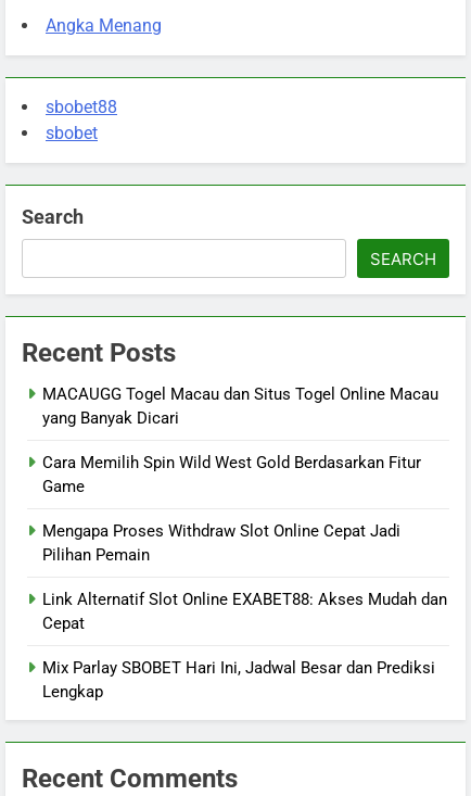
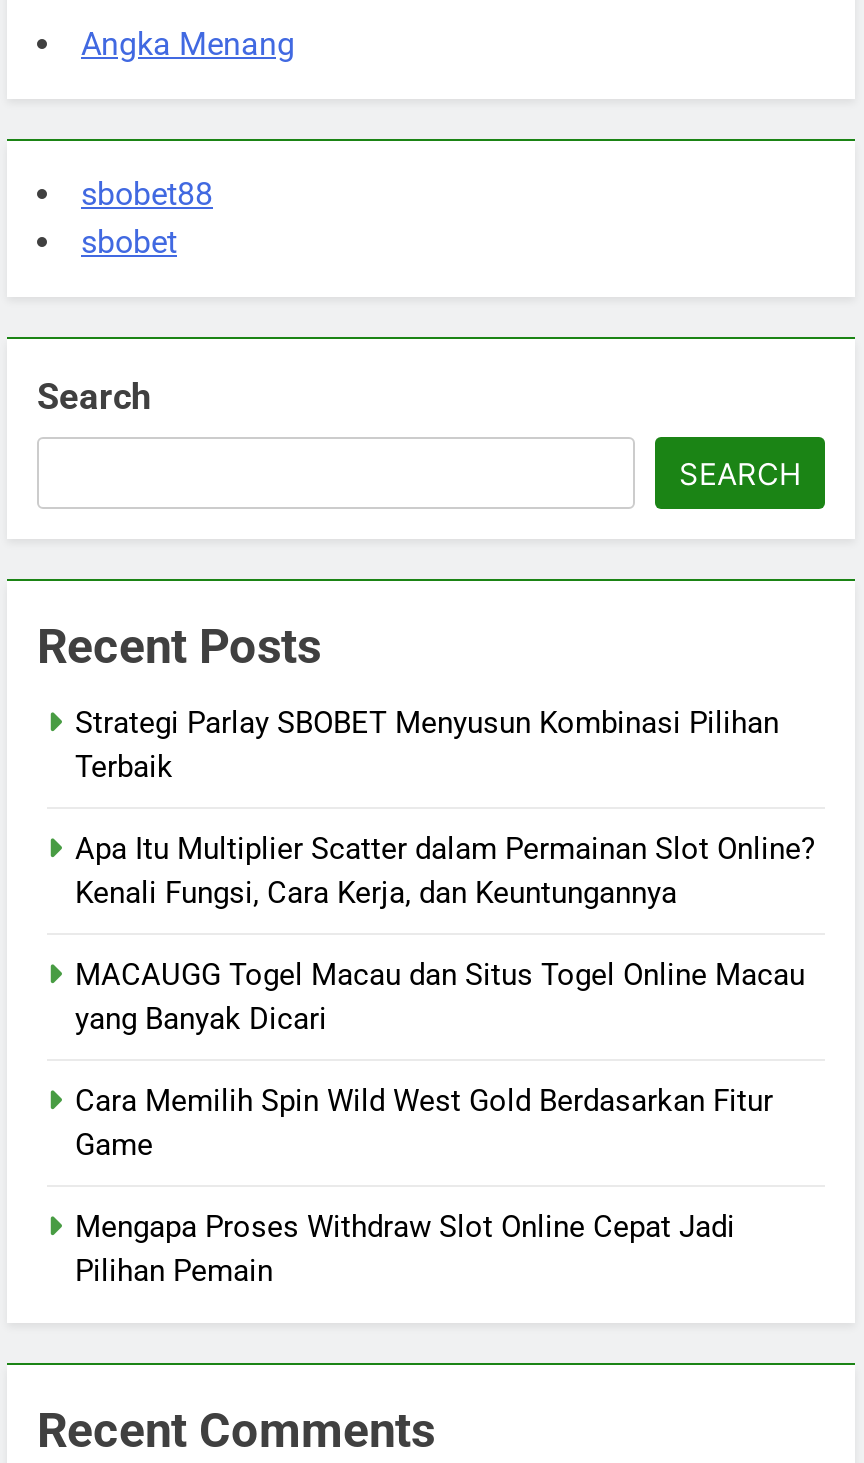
+ Strategi Parlay SBOBET Menyusun Kombinasi Pilihan
+ Terbaik
+ Apa Itu Multiplier Scatter dalam Permainan Slot Online?
+ Kenali Fungsi, Cara Kerja, dan Keuntungannya

moved down: MACAUGG Togel Macau dan Situs Togel Online Macau | yang Banyak Dicari | Cara Memilih Spin Wild West Gold Berdasarkan Fitur | Game | Mengapa Proses Withdraw Slot Online Cepat Jadi | Pilihan Pemain

- Link Alternatif Slot Online EXABET88: Akses Mudah dan
- Cepat
- Mix Parlay SBOBET Hari Ini, Jadwal Besar dan Prediksi
- Lengkap
